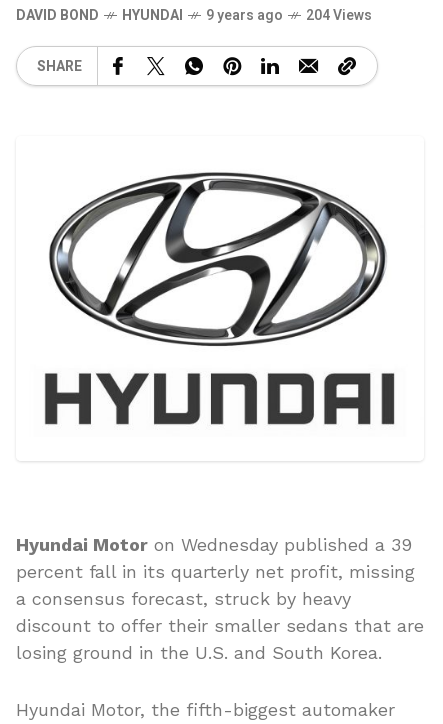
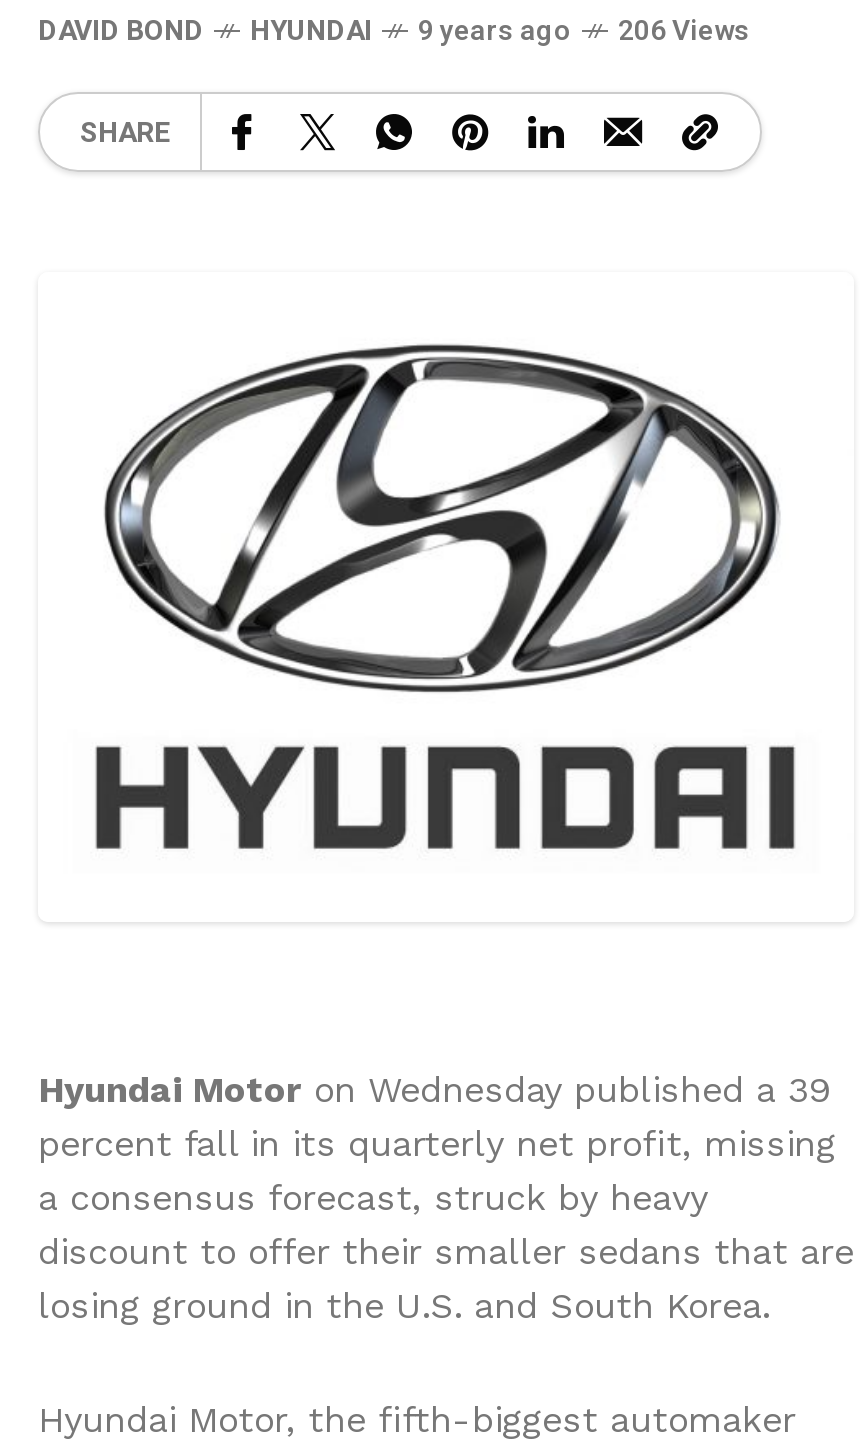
- DAVID BOND HYUNDAI 9 years ago 204 Views
+ DAVID BOND HYUNDAI 9 years ago 206 Views
